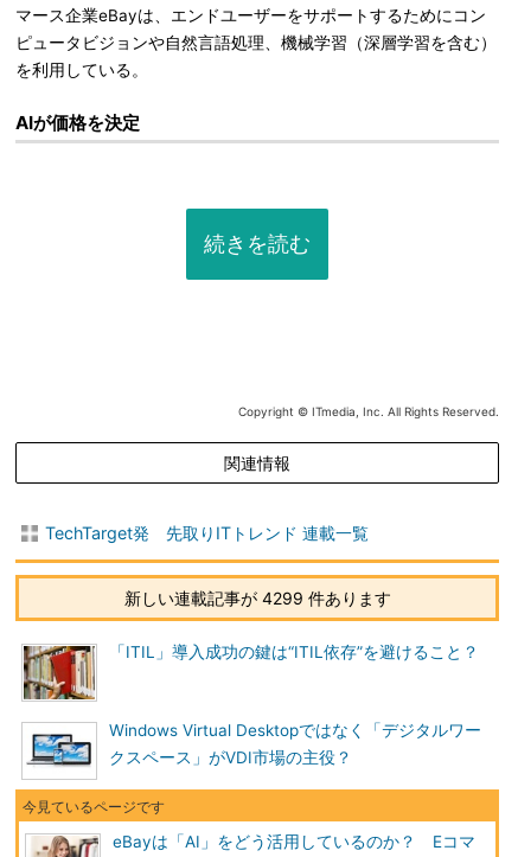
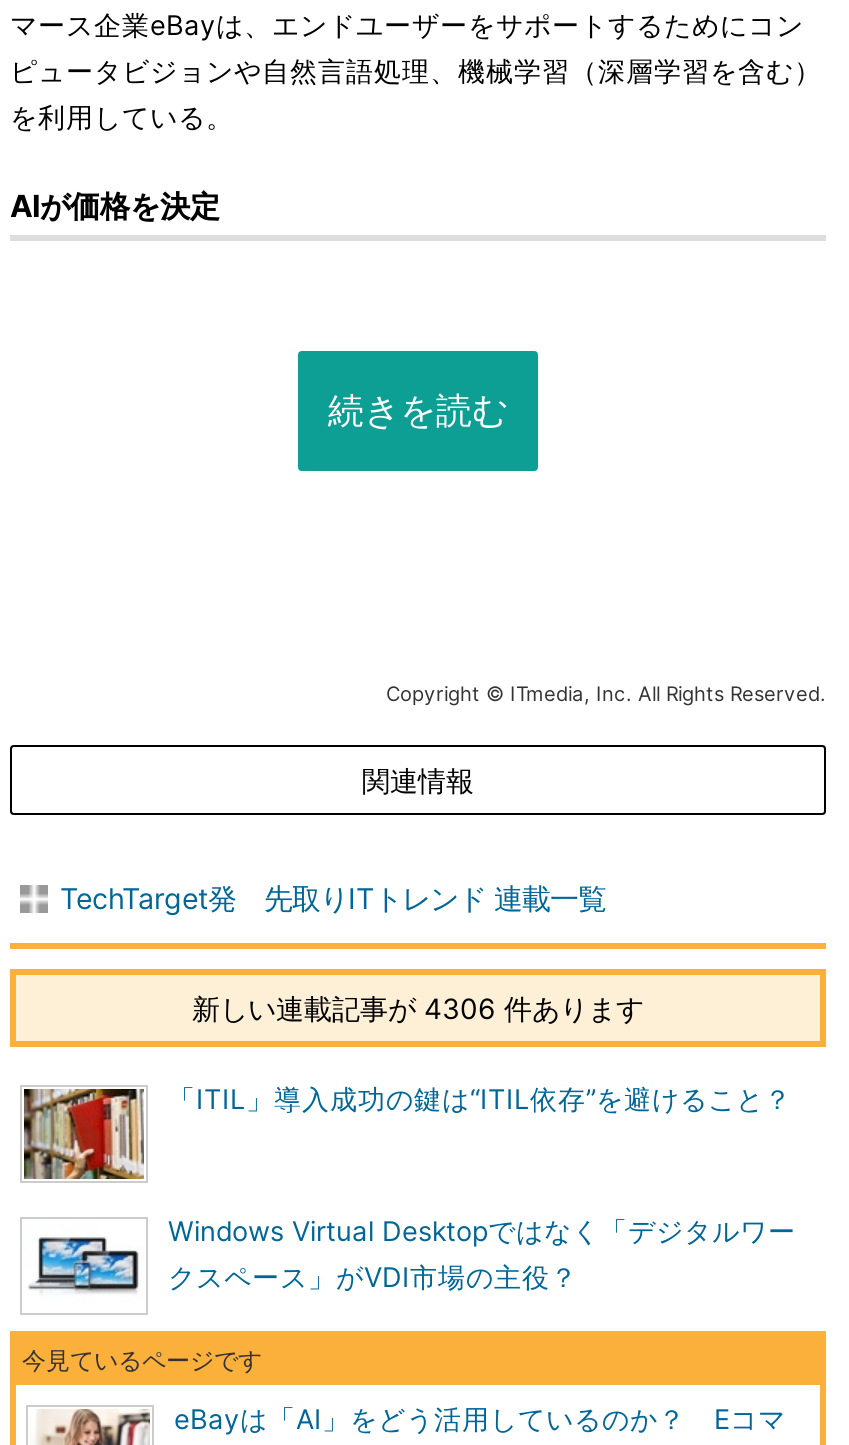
- 新しい連載記事が 4299 件あります
+ 新しい連載記事が 4306 件あります
